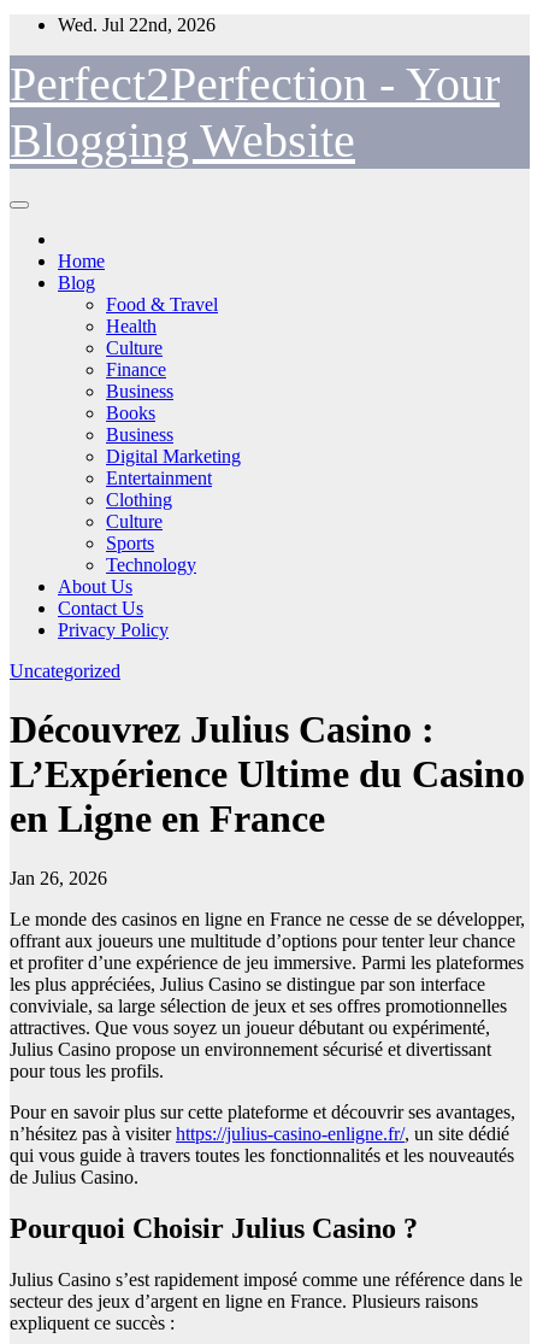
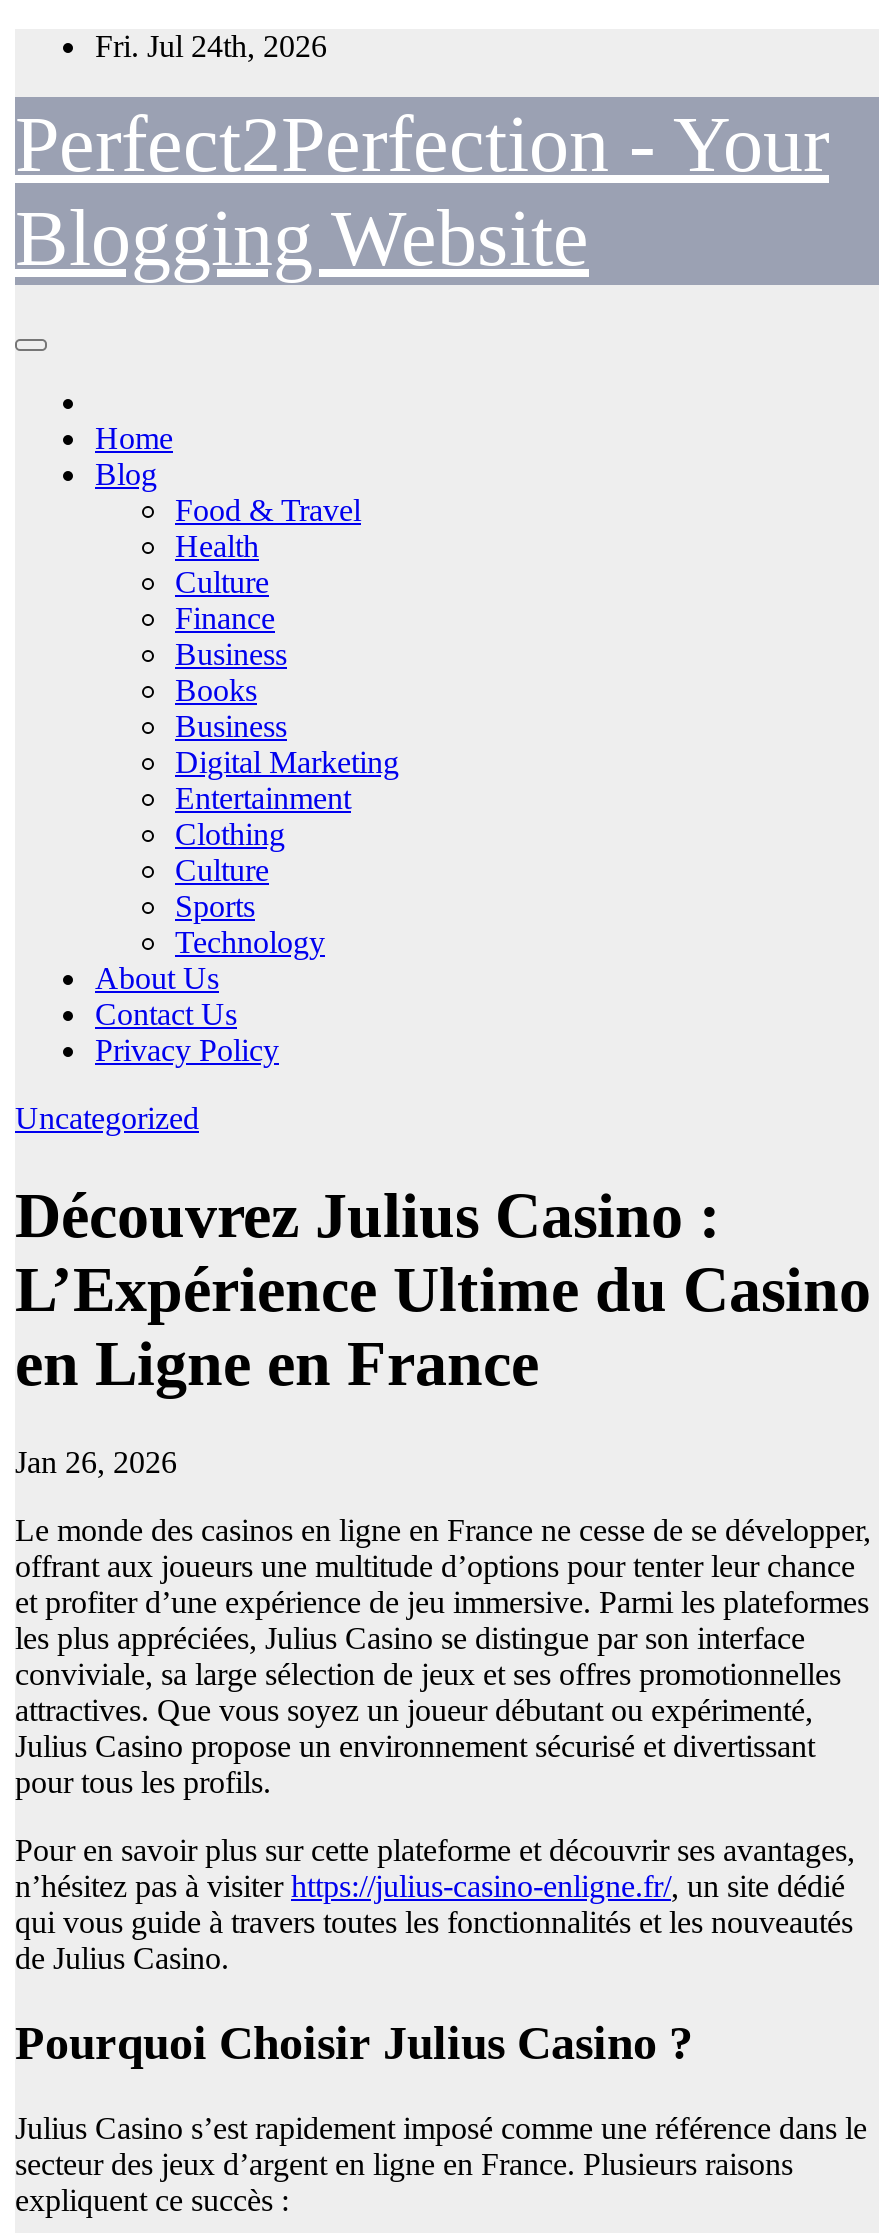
- Wed. Jul 22nd, 2026
+ Fri. Jul 24th, 2026
